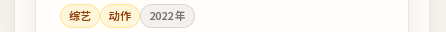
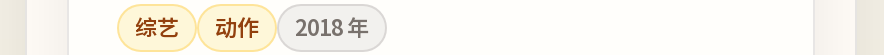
- 综艺 动作 2022年
+ 综艺 动作 2018年
